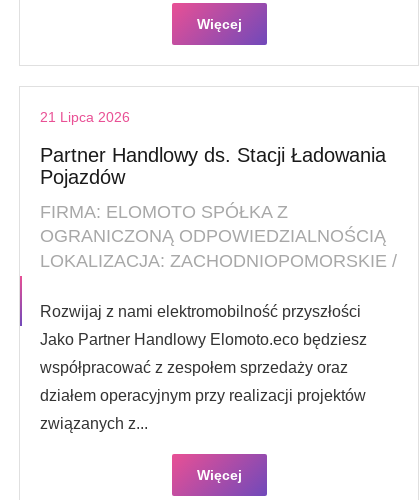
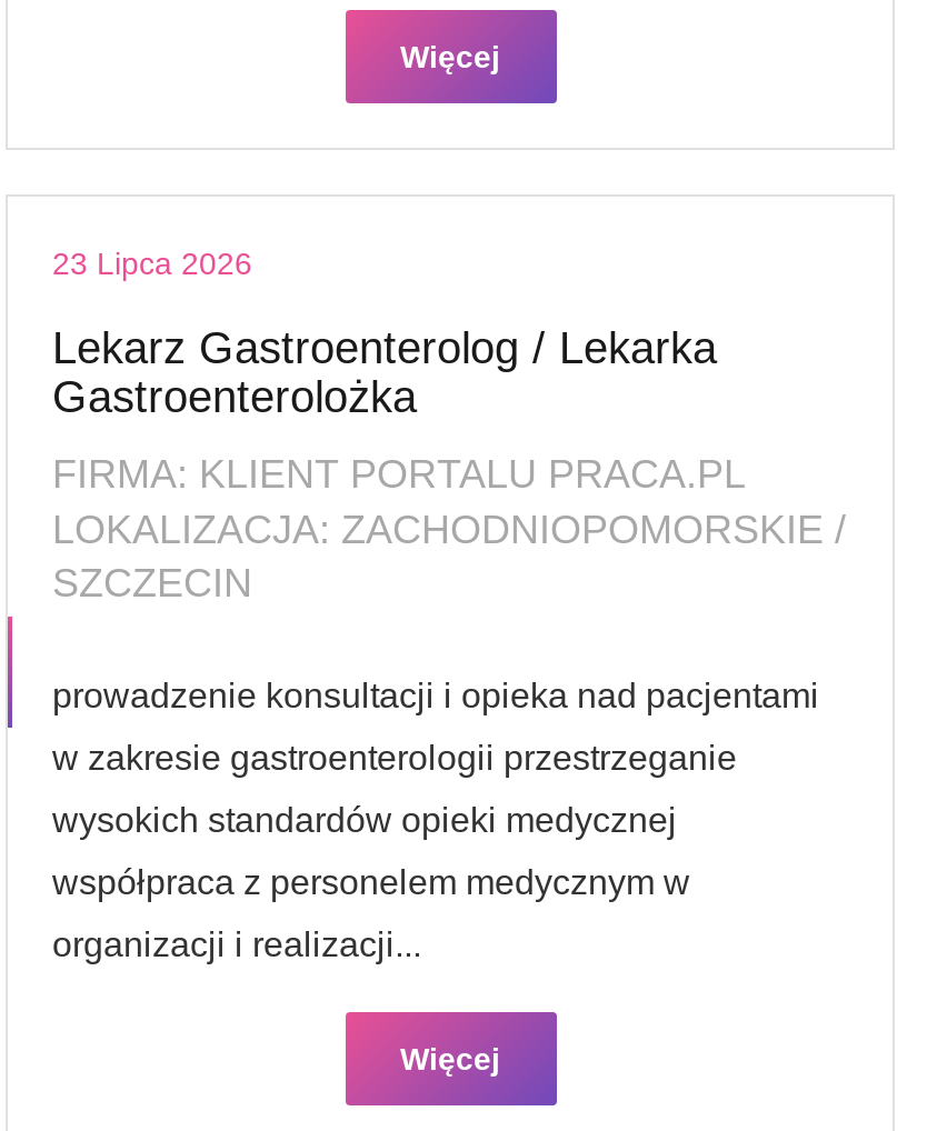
- 21 Lipca 2026
+ 23 Lipca 2026

- Partner Handlowy ds. Stacji Ładowania
- Pojazdów
+ Lekarz Gastroenterolog / Lekarka
+ Gastroenterolożka

- FIRMA: ELOMOTO SPÓŁKA Z
- OGRANICZONĄ ODPOWIEDZIALNOŚCIĄ
+ FIRMA: KLIENT PORTALU PRACA.PL

moved up: LOKALIZACJA: ZACHODNIOPOMORSKIE /

- Rozwijaj z nami elektromobilność przyszłości
- Jako Partner Handlowy Elomoto.eco będziesz
- współpracować z zespołem sprzedaży oraz
- działem operacyjnym przy realizacji projektów
- związanych z...
+ SZCZECIN
+ prowadzenie konsultacji i opieka nad pacjentami
+ w zakresie gastroenterologii przestrzeganie
+ wysokich standardów opieki medycznej
+ współpraca z personelem medycznym w
+ organizacji i realizacji...
